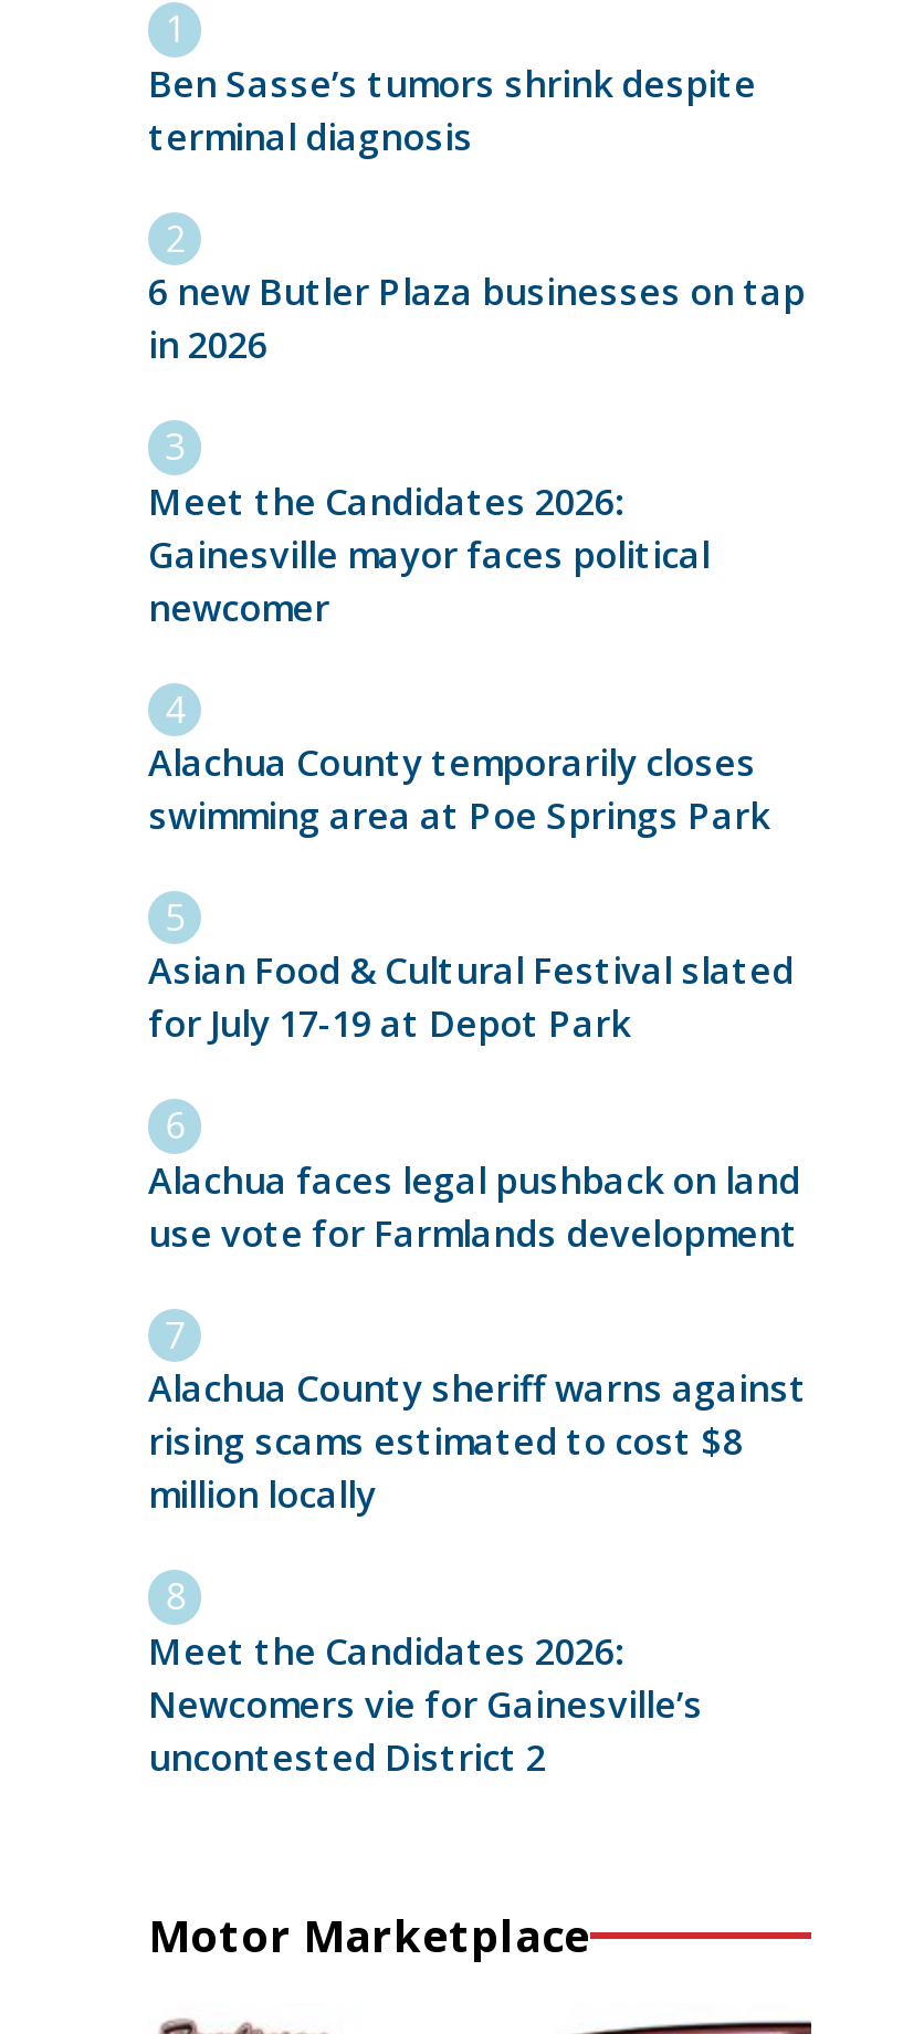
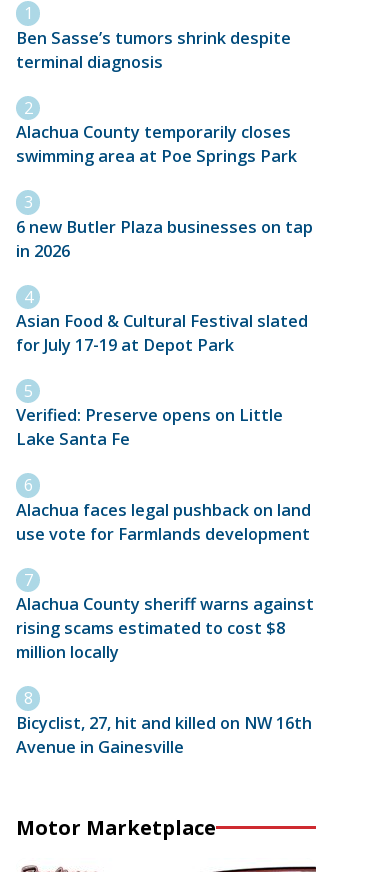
moved down: 6 new Butler Plaza businesses on tap | in 2026

- Meet the Candidates 2026:
- Gainesville mayor faces political
- newcomer

moved up: Alachua County temporarily closes | swimming area at Poe Springs Park

moved up: Asian Food & Cultural Festival slated | for July 17-19 at Depot Park

+ Verified: Preserve opens on Little
+ Lake Santa Fe

- Meet the Candidates 2026:
- Newcomers vie for Gainesville’s
- uncontested District 2
+ Bicyclist, 27, hit and killed on NW 16th
+ Avenue in Gainesville
